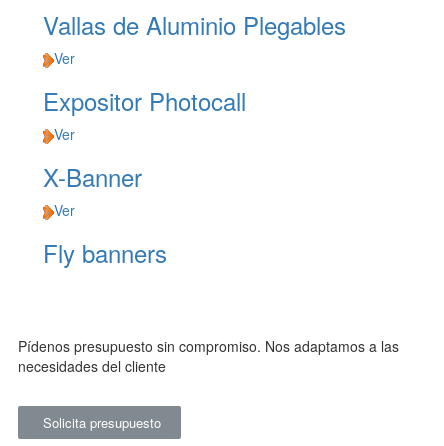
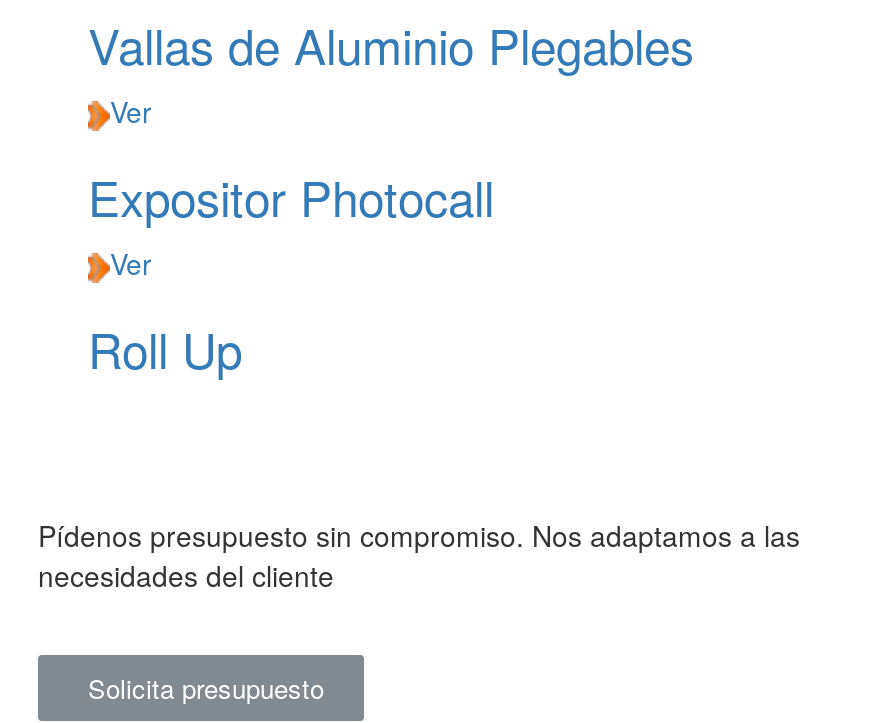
- X-Banner
- Ver
- Fly banners
+ Roll Up
